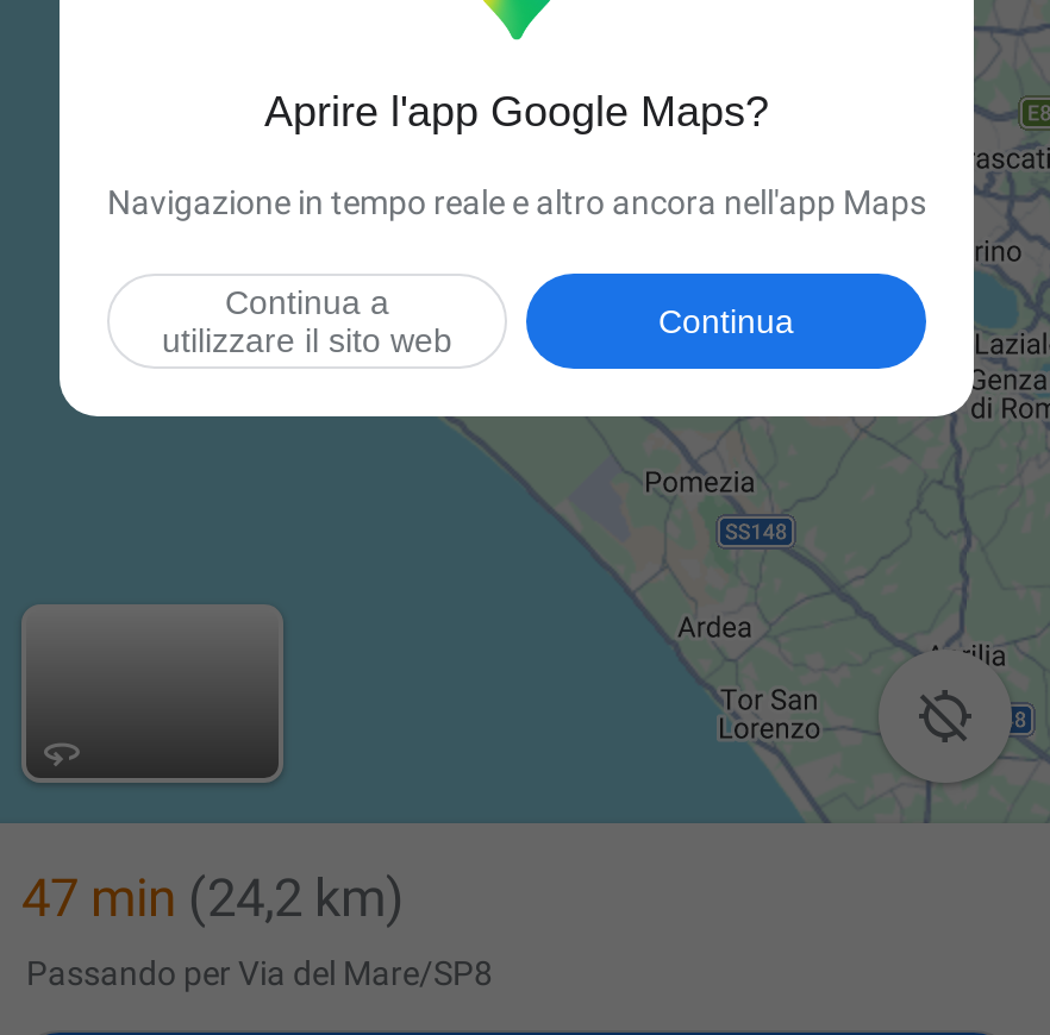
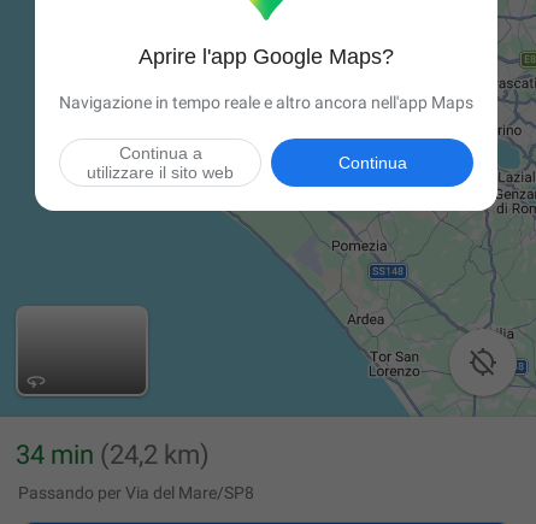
- 47 min (24,2 km)
+ 34 min (24,2 km)
